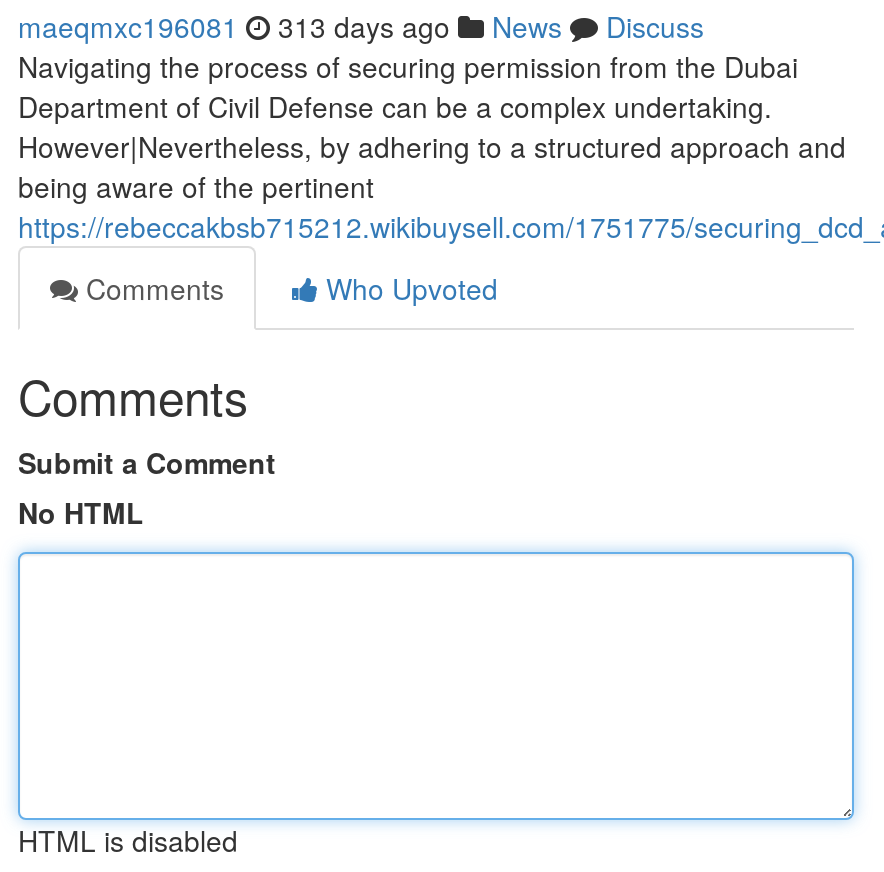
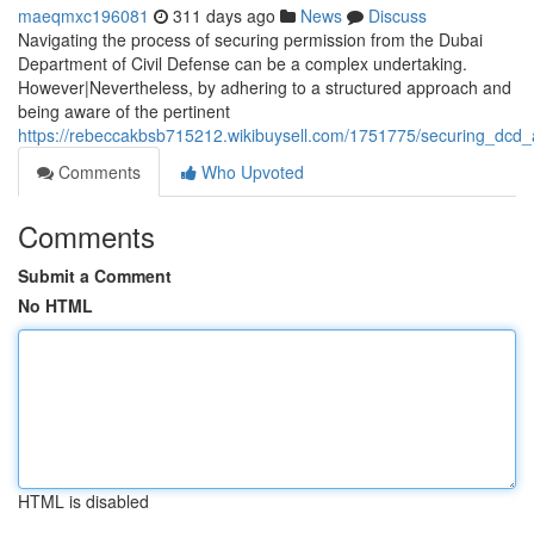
- maeqmxc196081 313 days ago News Discuss
+ maeqmxc196081 311 days ago News Discuss
